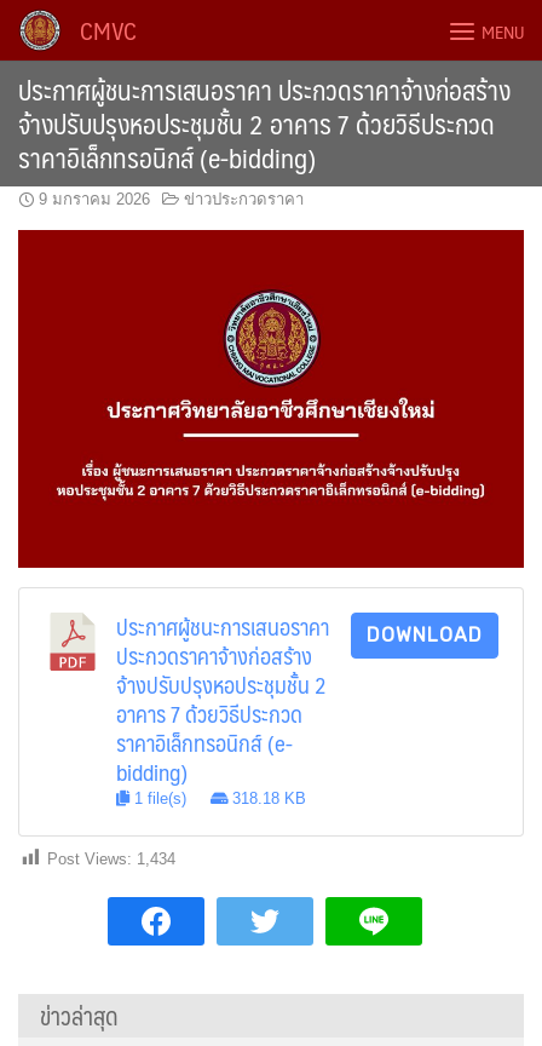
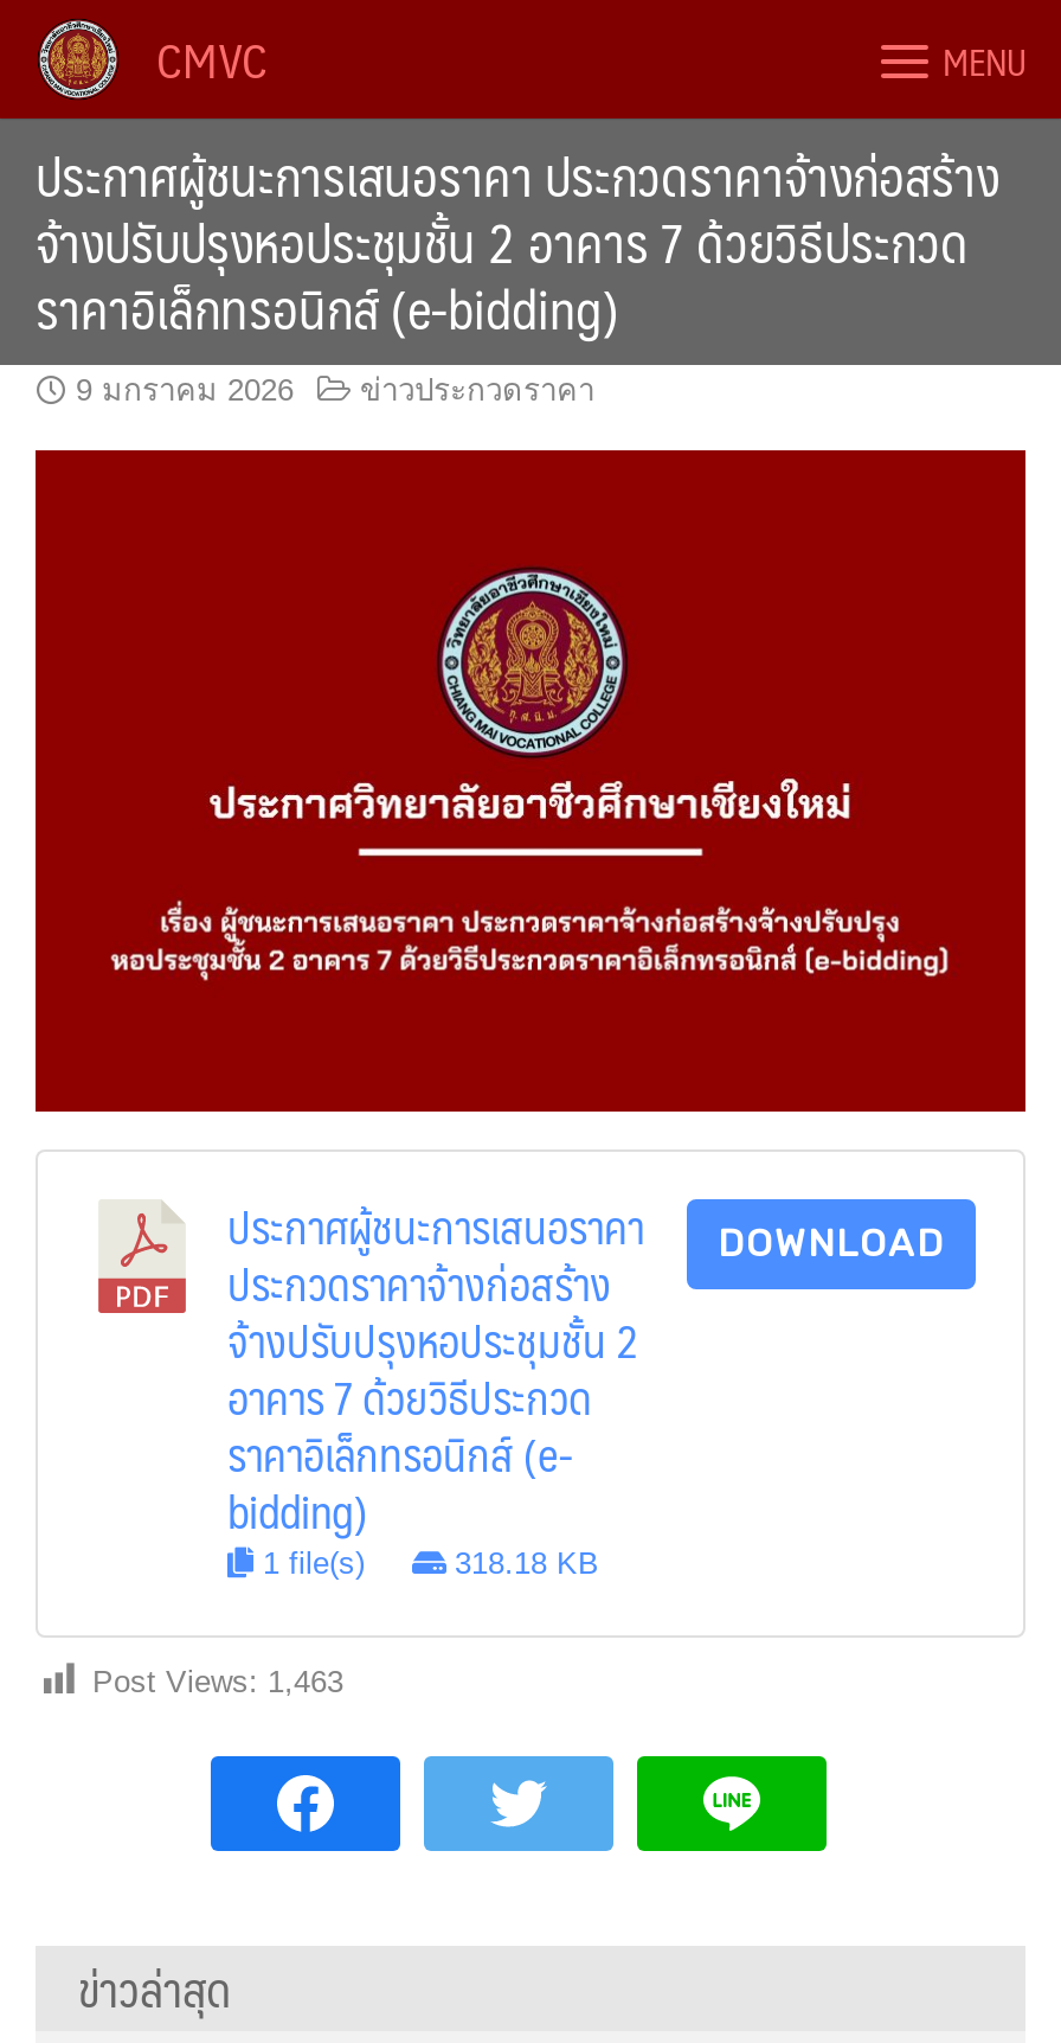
- Post Views: 1,434
+ Post Views: 1,463
